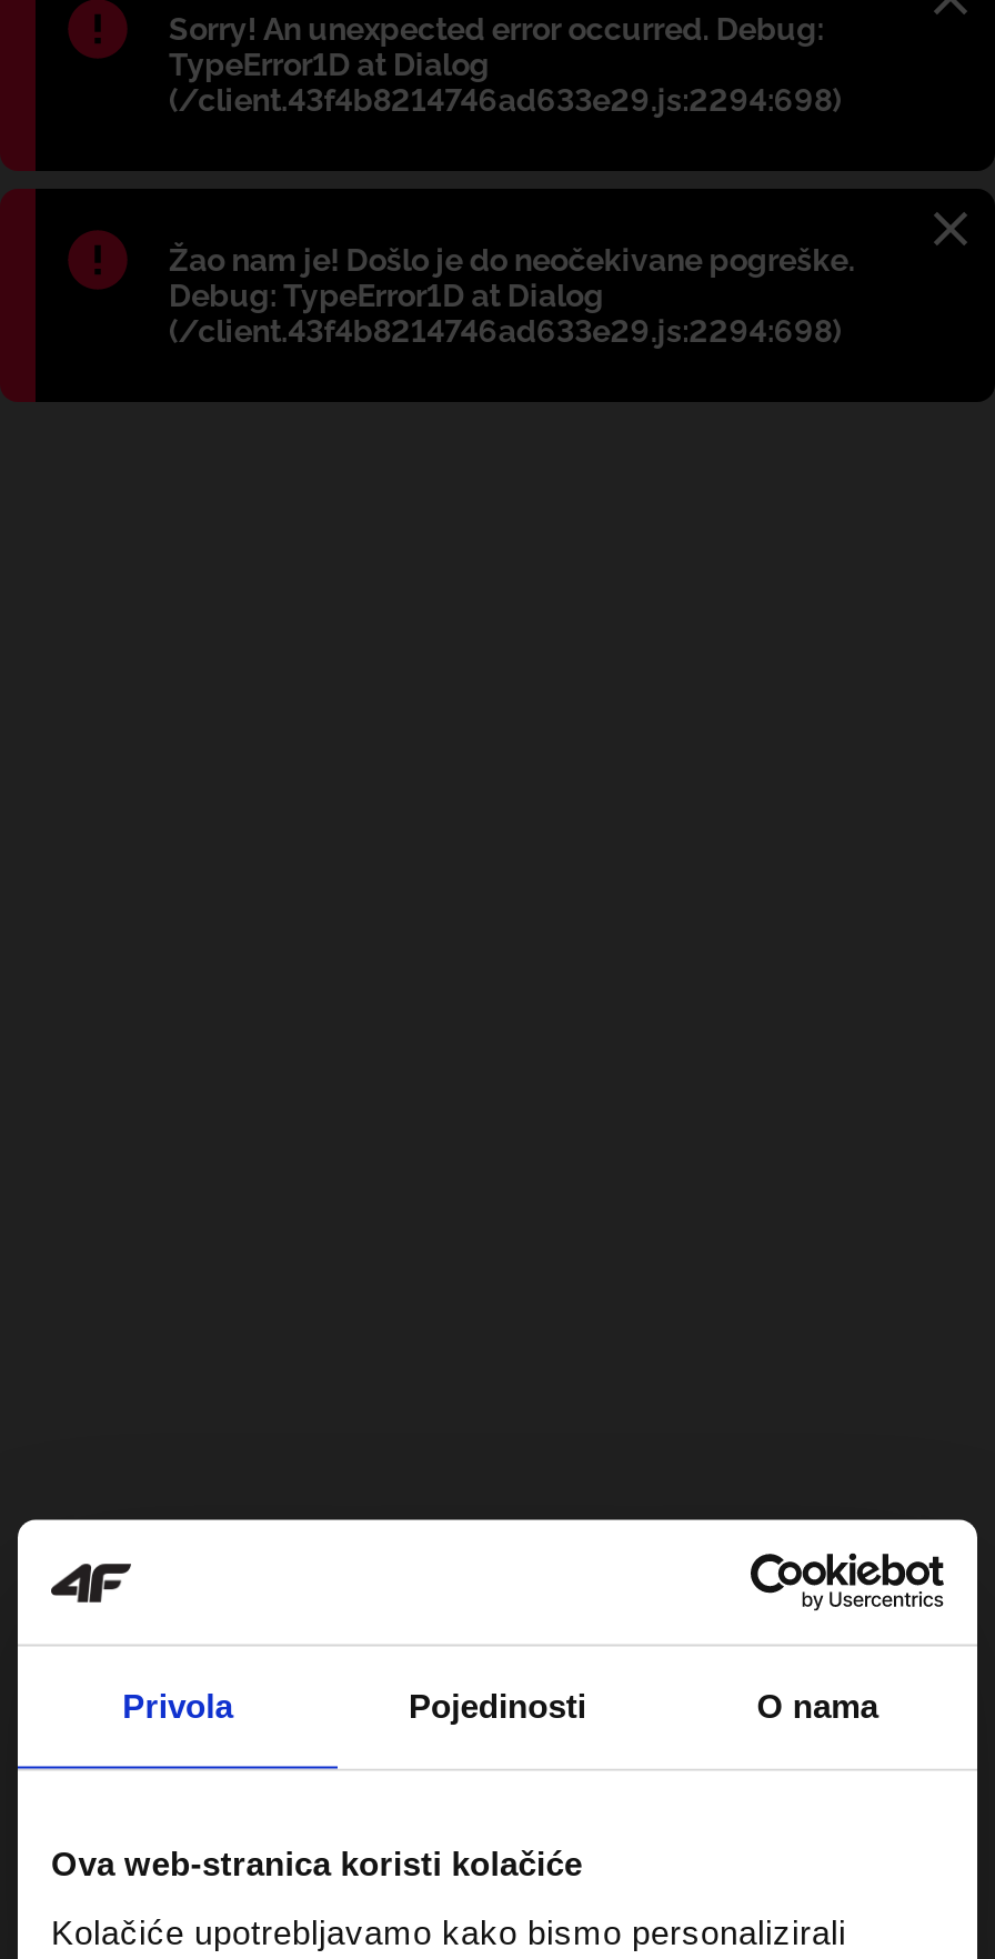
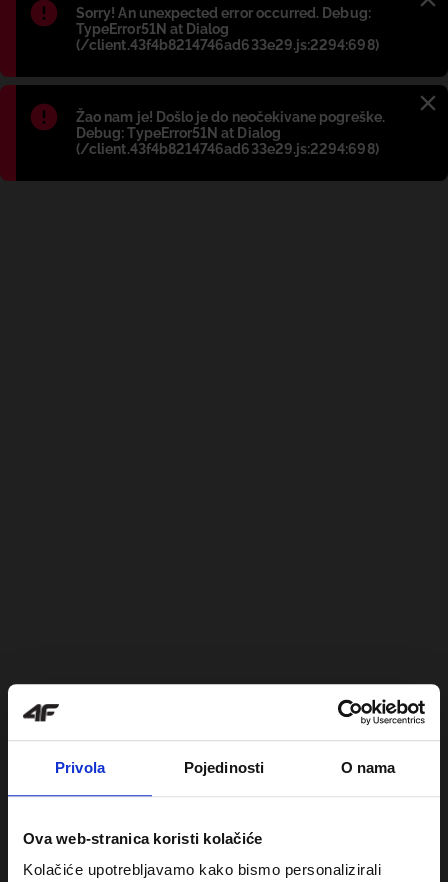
- TypeError1D at Dialog
+ TypeError51N at Dialog

- Debug: TypeError1D at Dialog
+ Debug: TypeError51N at Dialog
